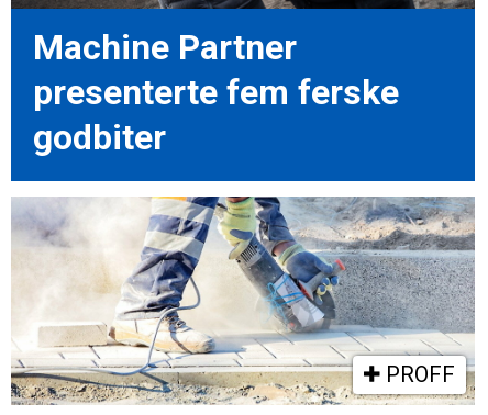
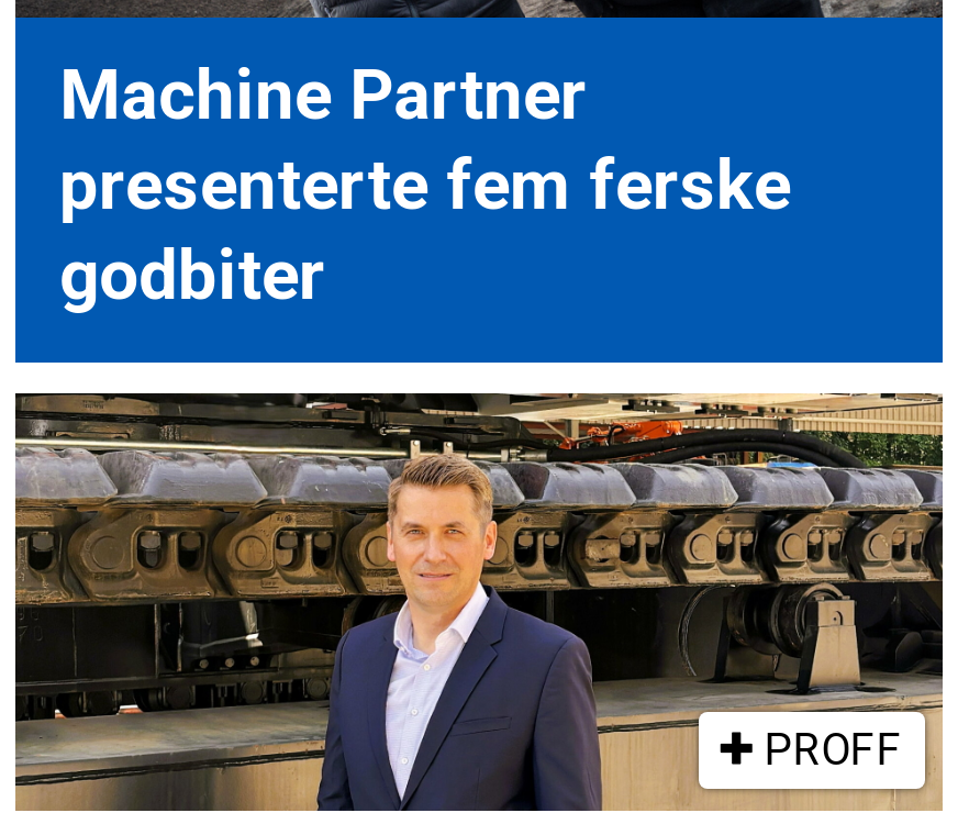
- [image]
+ [image]
